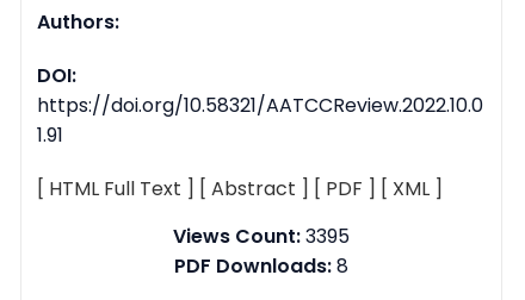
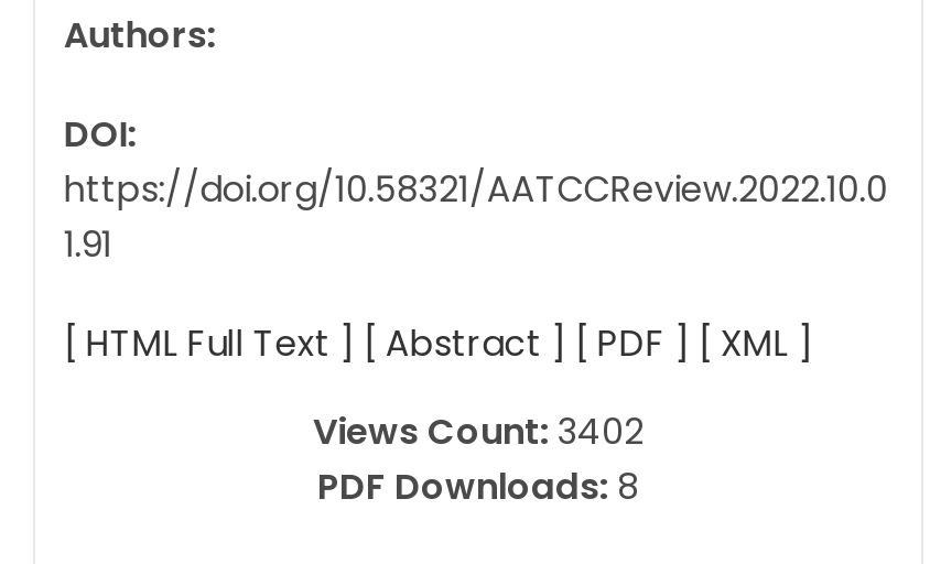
- Views Count: 3395
+ Views Count: 3402
